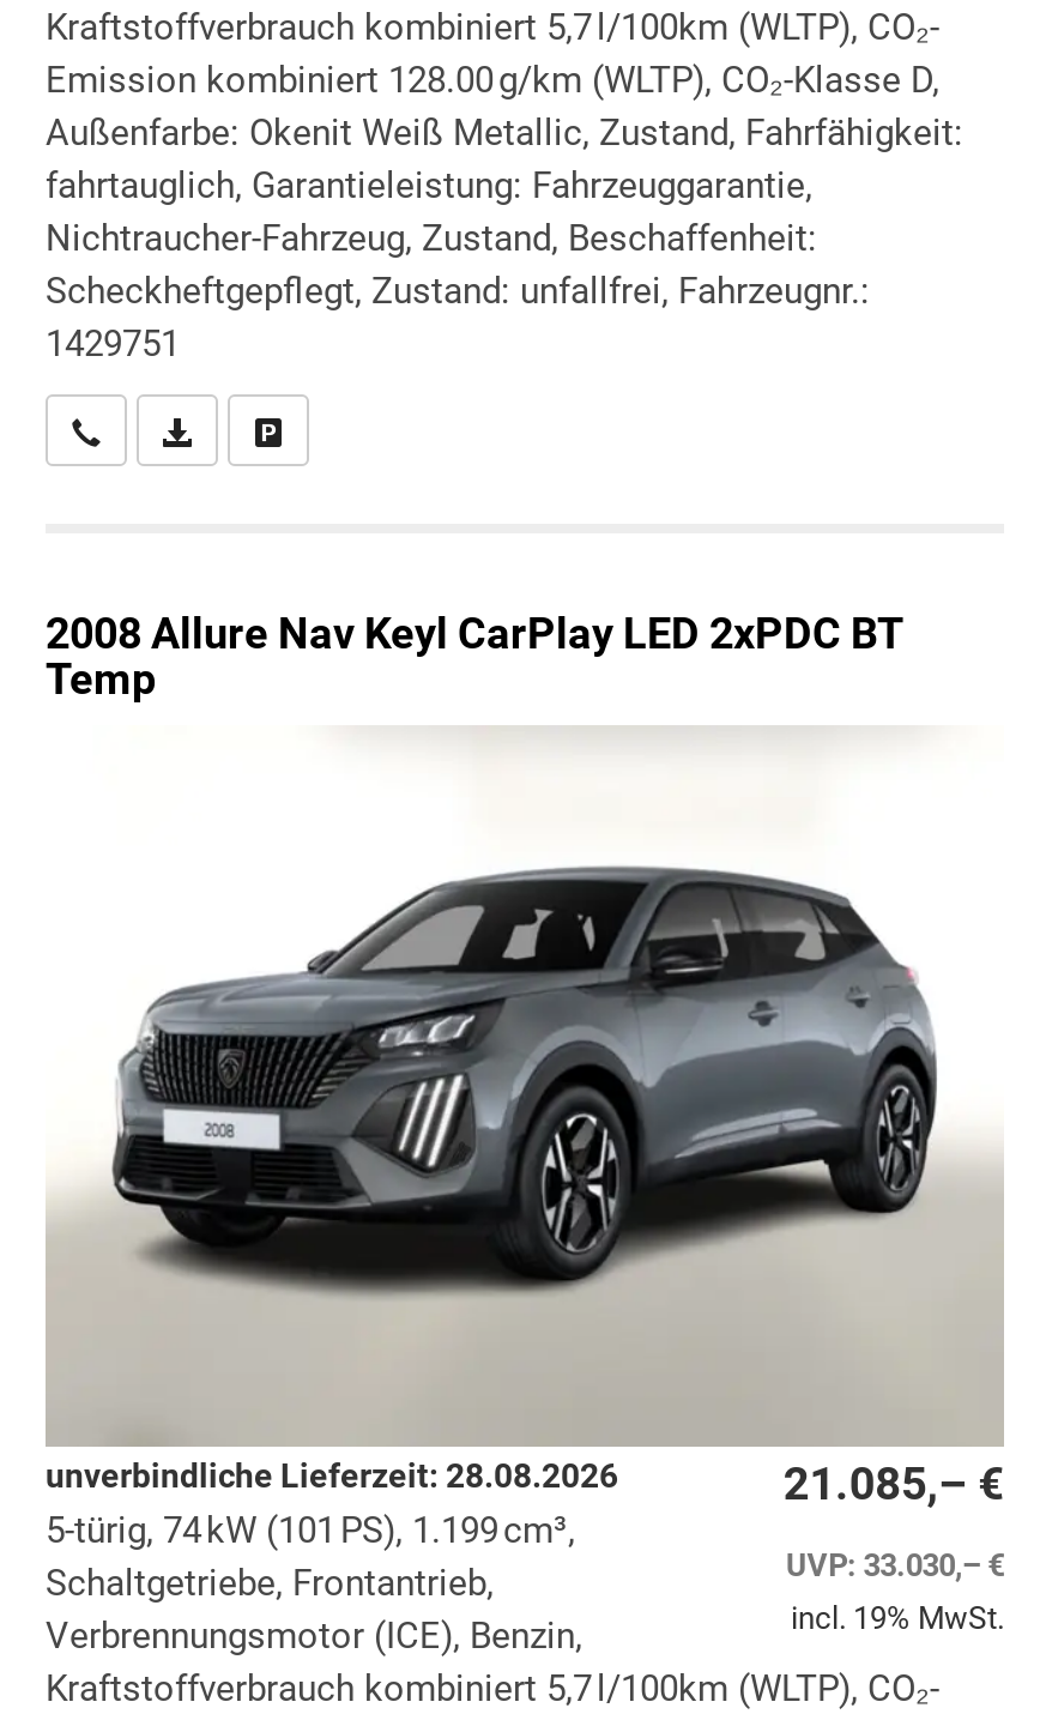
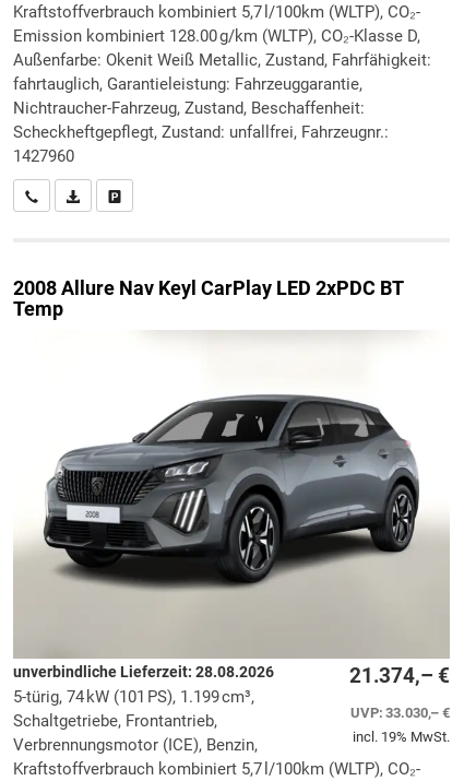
- 1429751
+ 1427960

- 21.085,– €
+ 21.374,– €
